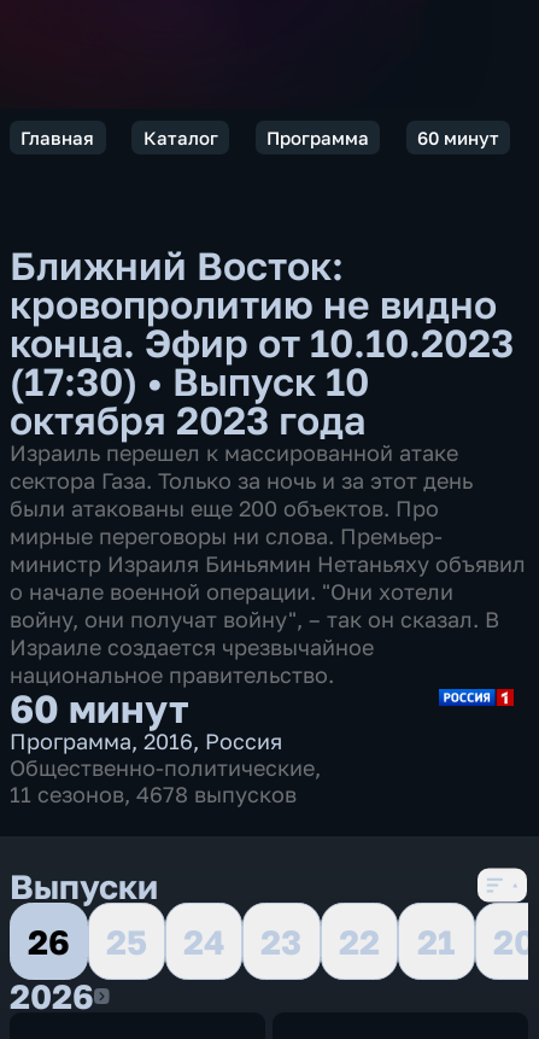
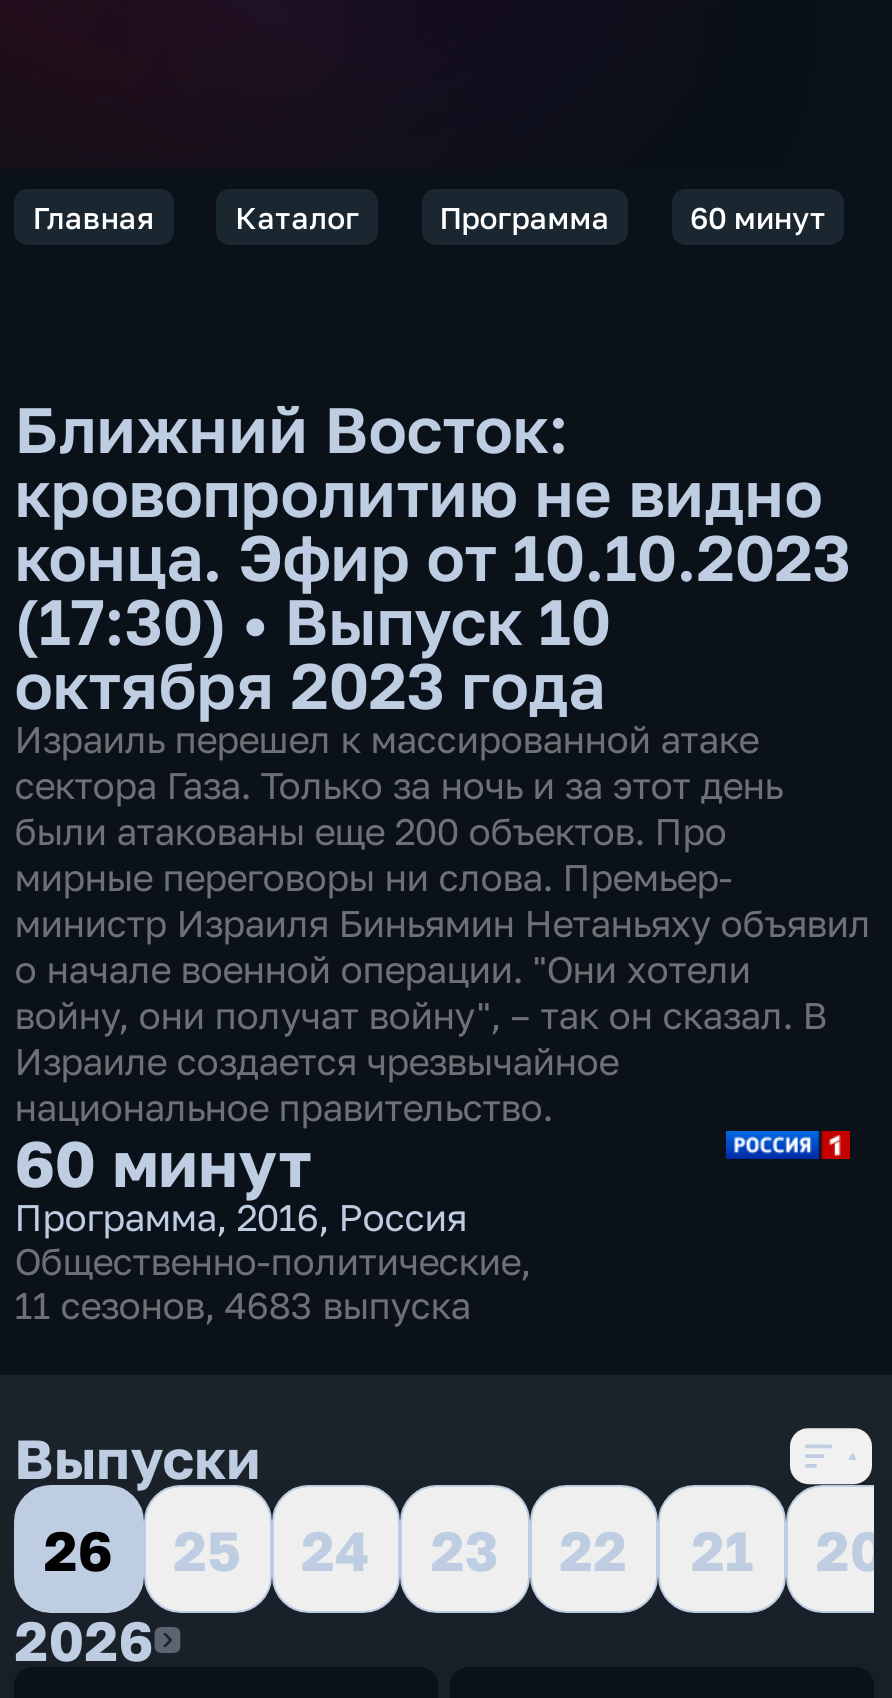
- 11 сезонов, 4678 выпусков
+ 11 сезонов, 4683 выпуска
